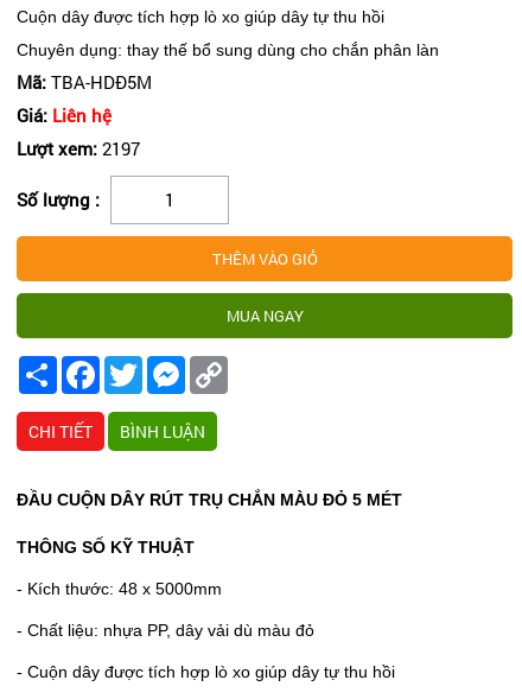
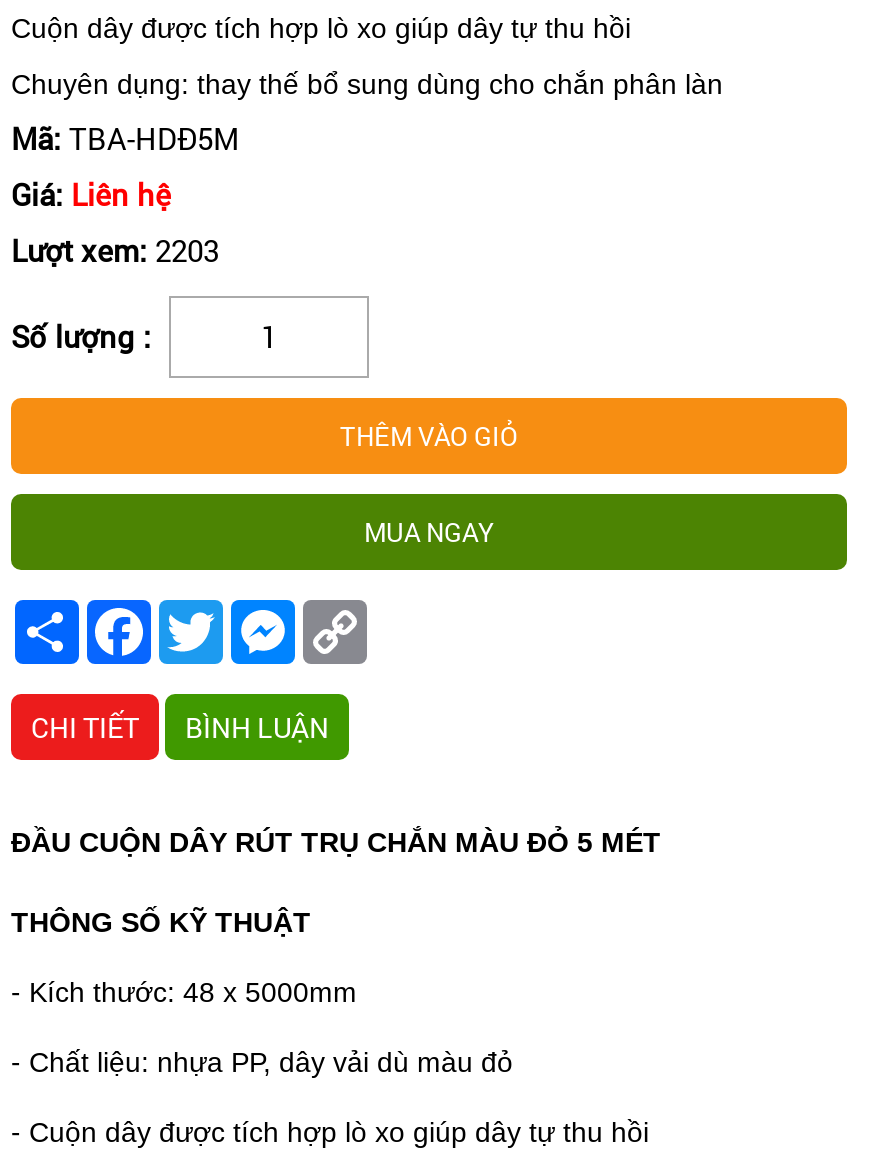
- Lượt xem: 2197
+ Lượt xem: 2203
